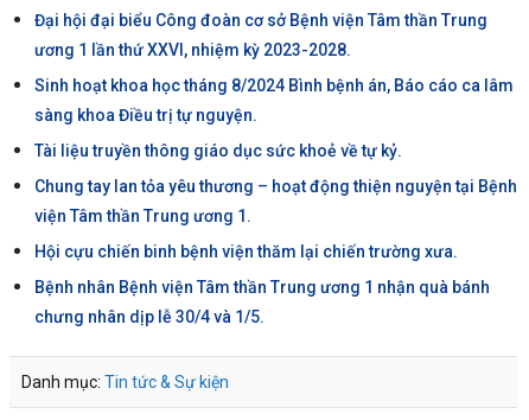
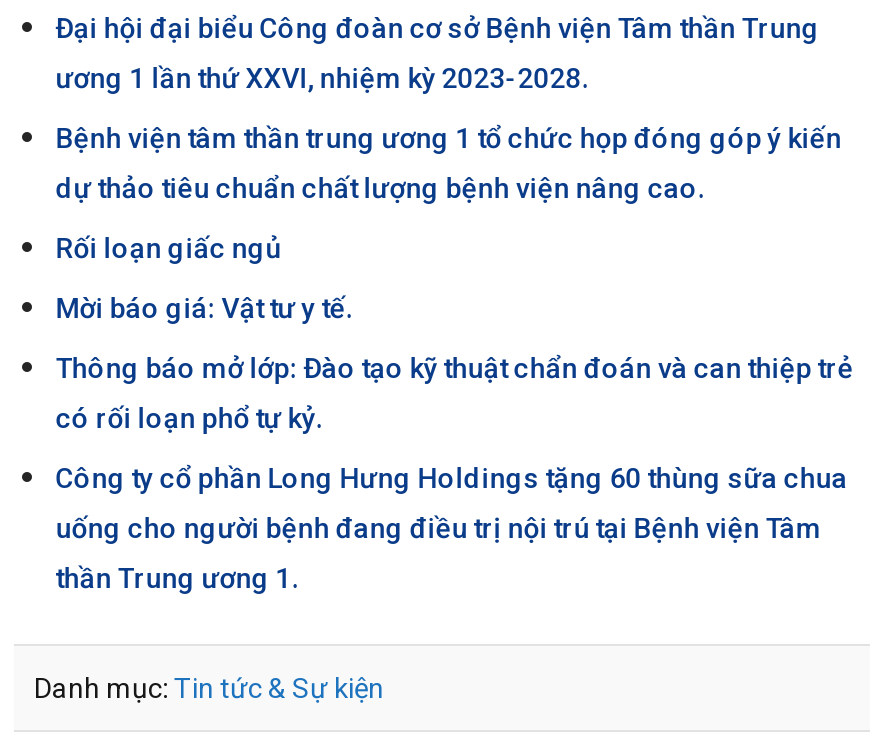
- Sinh hoạt khoa học tháng 8/2024 Bình bệnh án, Báo cáo ca lâm
- sàng khoa Điều trị tự nguyện.
- Tài liệu truyền thông giáo dục sức khoẻ về tự kỷ.
- Chung tay lan tỏa yêu thương – hoạt động thiện nguyện tại Bệnh
- viện Tâm thần Trung ương 1.
- Hội cựu chiến binh bệnh viện thăm lại chiến trường xưa.
- Bệnh nhân Bệnh viện Tâm thần Trung ương 1 nhận quà bánh
- chưng nhân dịp lễ 30/4 và 1/5.
+ Bệnh viện tâm thần trung ương 1 tổ chức họp đóng góp ý kiến
+ dự thảo tiêu chuẩn chất lượng bệnh viện nâng cao.
+ Rối loạn giấc ngủ
+ Mời báo giá: Vật tư y tế.
+ Thông báo mở lớp: Đào tạo kỹ thuật chẩn đoán và can thiệp trẻ
+ có rối loạn phổ tự kỷ.
+ Công ty cổ phần Long Hưng Holdings tặng 60 thùng sữa chua
+ uống cho người bệnh đang điều trị nội trú tại Bệnh viện Tâm
+ thần Trung ương 1.
